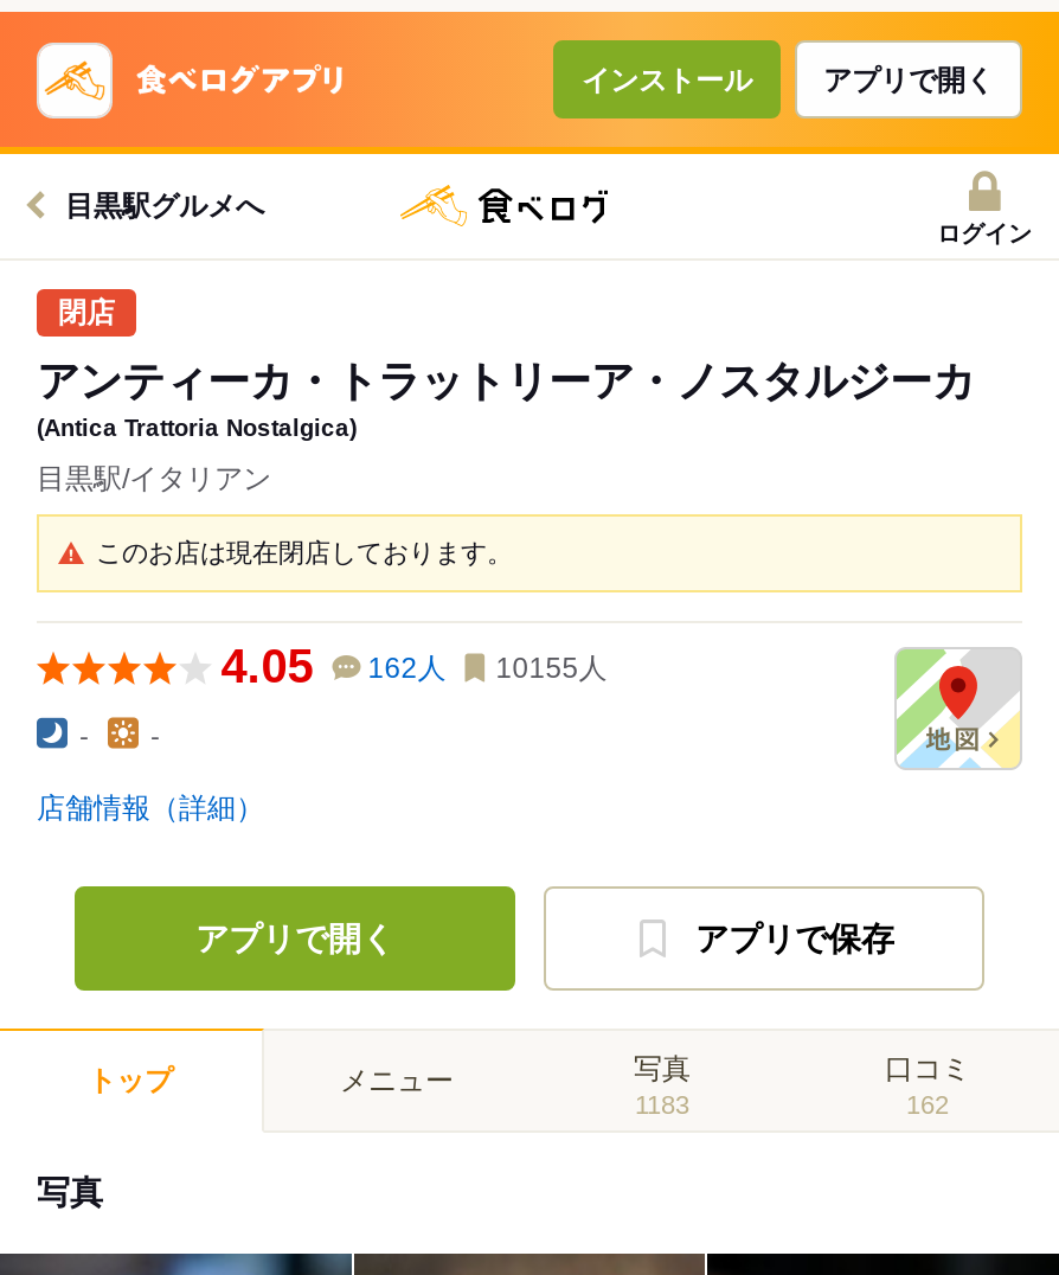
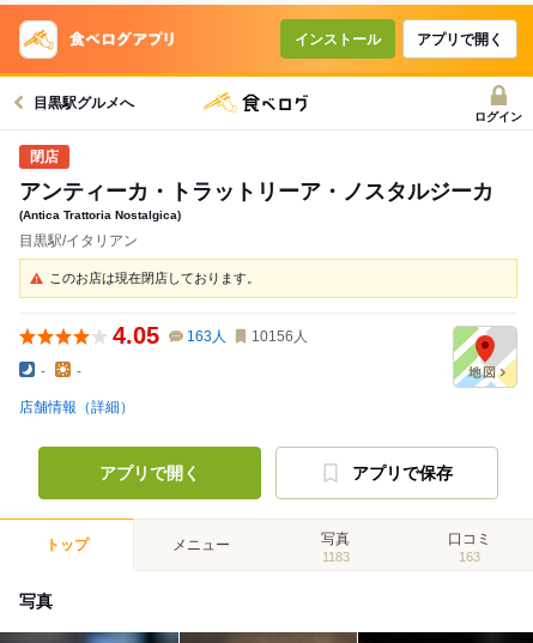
- 162人
+ 163人

- 10155人
+ 10156人

- 162
+ 163
